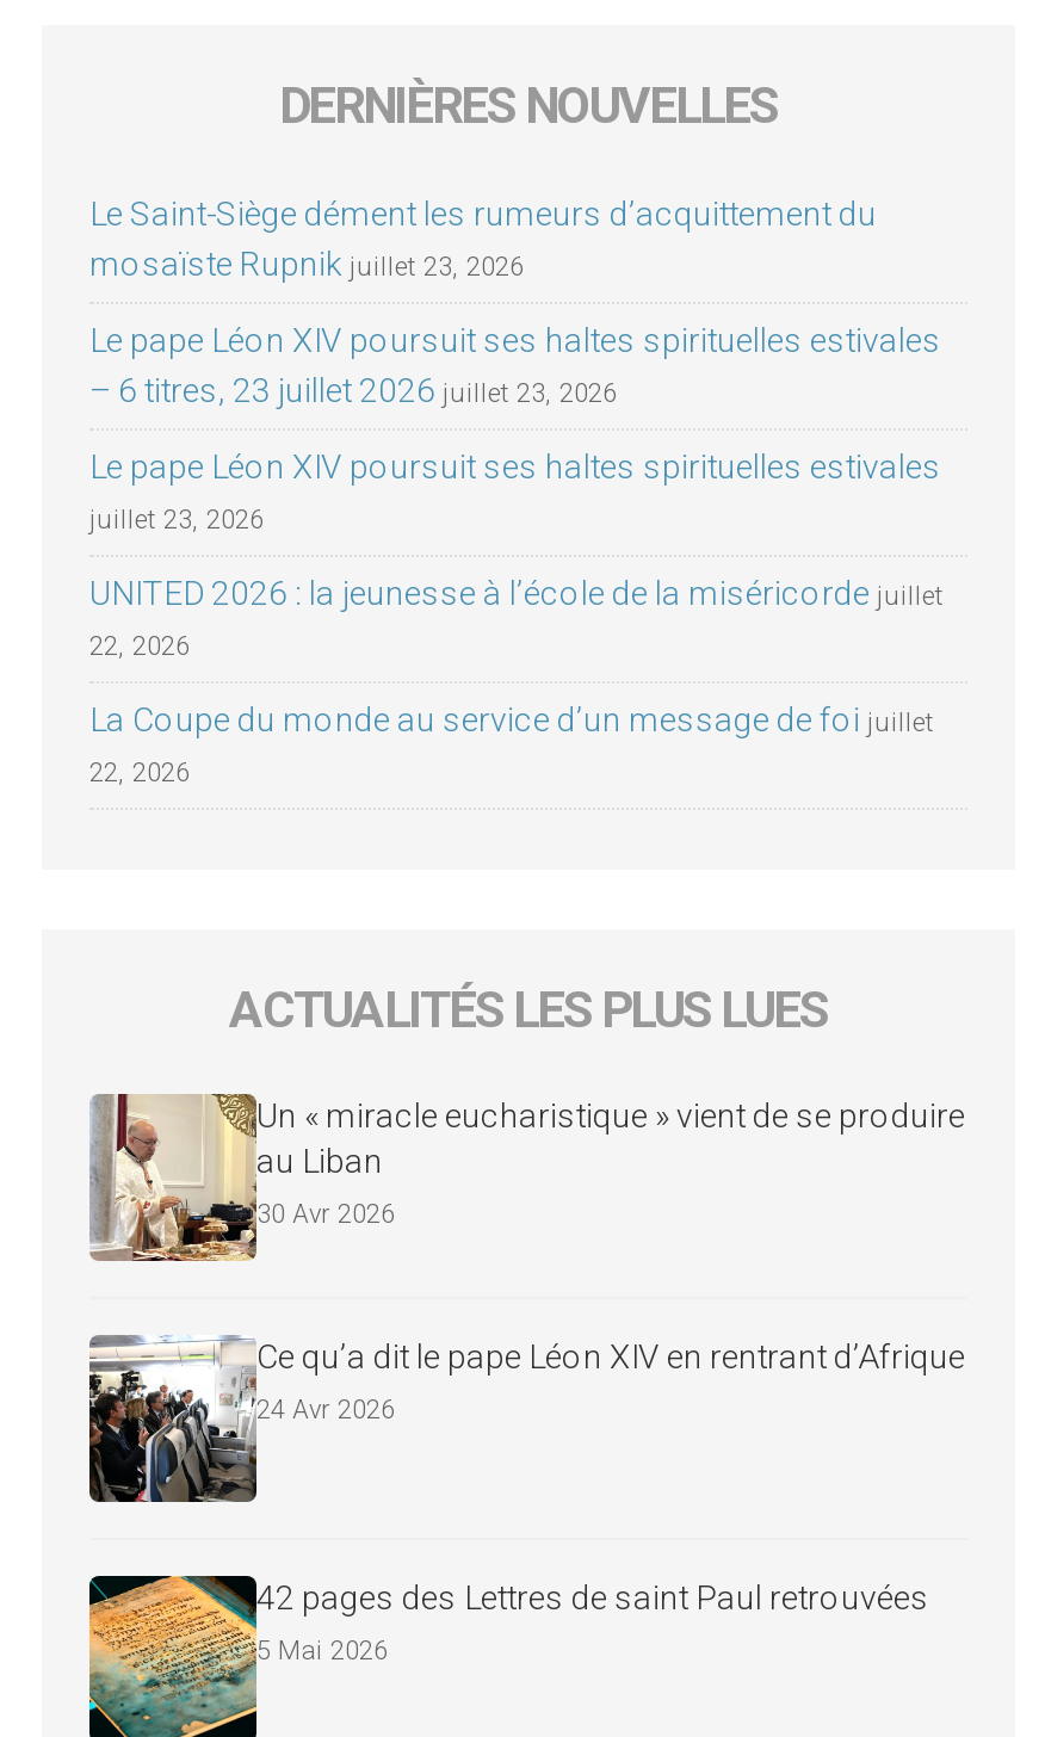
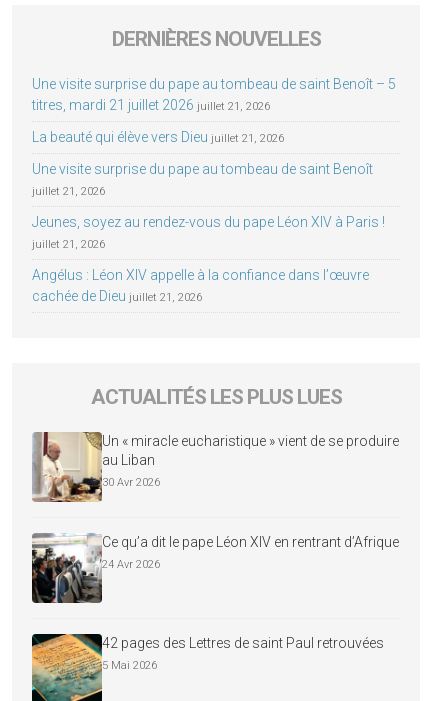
- Le Saint-Siège dément les rumeurs d’acquittement du
- mosaïste Rupnik juillet 23, 2026
- Le pape Léon XIV poursuit ses haltes spirituelles estivales
- – 6 titres, 23 juillet 2026 juillet 23, 2026
- Le pape Léon XIV poursuit ses haltes spirituelles estivales
- juillet 23, 2026
- UNITED 2026 : la jeunesse à l’école de la miséricorde juillet
- 22, 2026
- La Coupe du monde au service d’un message de foi juillet
- 22, 2026
+ Une visite surprise du pape au tombeau de saint Benoît – 5
+ titres, mardi 21 juillet 2026 juillet 21, 2026
+ La beauté qui élève vers Dieu juillet 21, 2026
+ Une visite surprise du pape au tombeau de saint Benoît
+ juillet 21, 2026
+ Jeunes, soyez au rendez-vous du pape Léon XIV à Paris !
+ juillet 21, 2026
+ Angélus : Léon XIV appelle à la confiance dans l’œuvre
+ cachée de Dieu juillet 21, 2026
